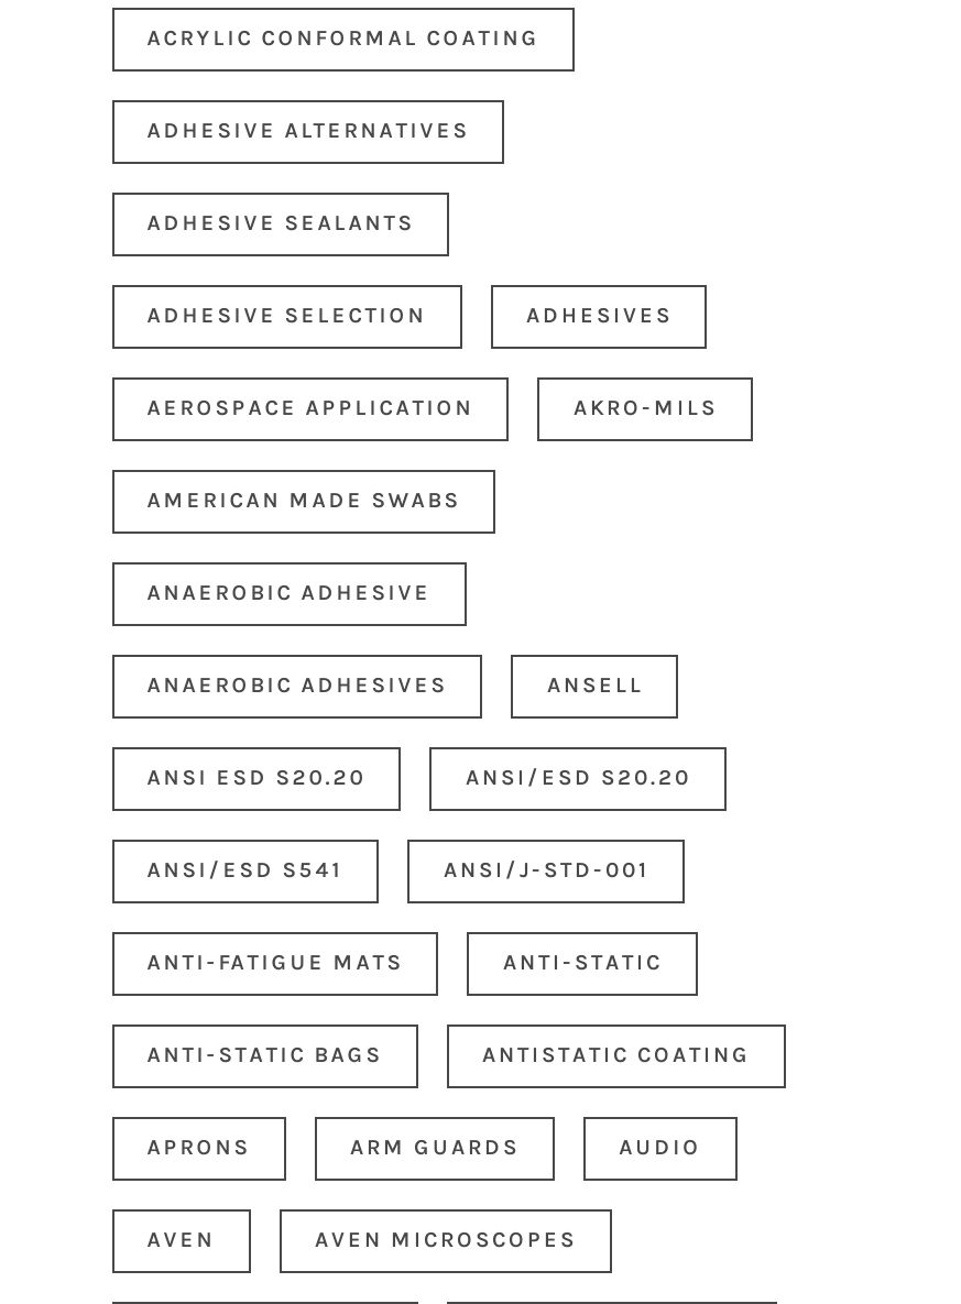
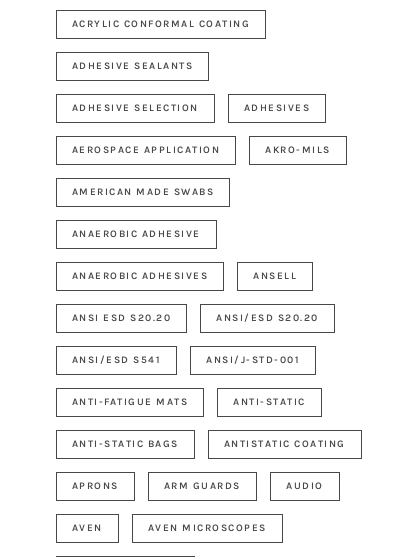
- ADHESIVE ALTERNATIVES
